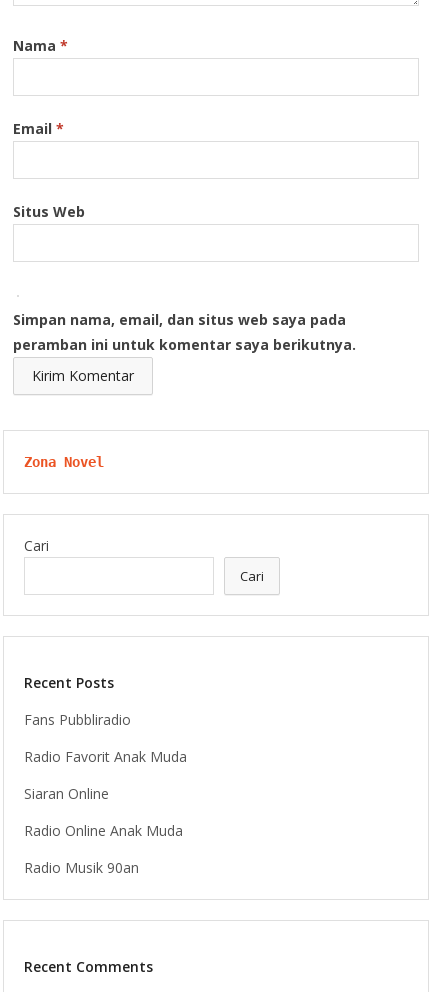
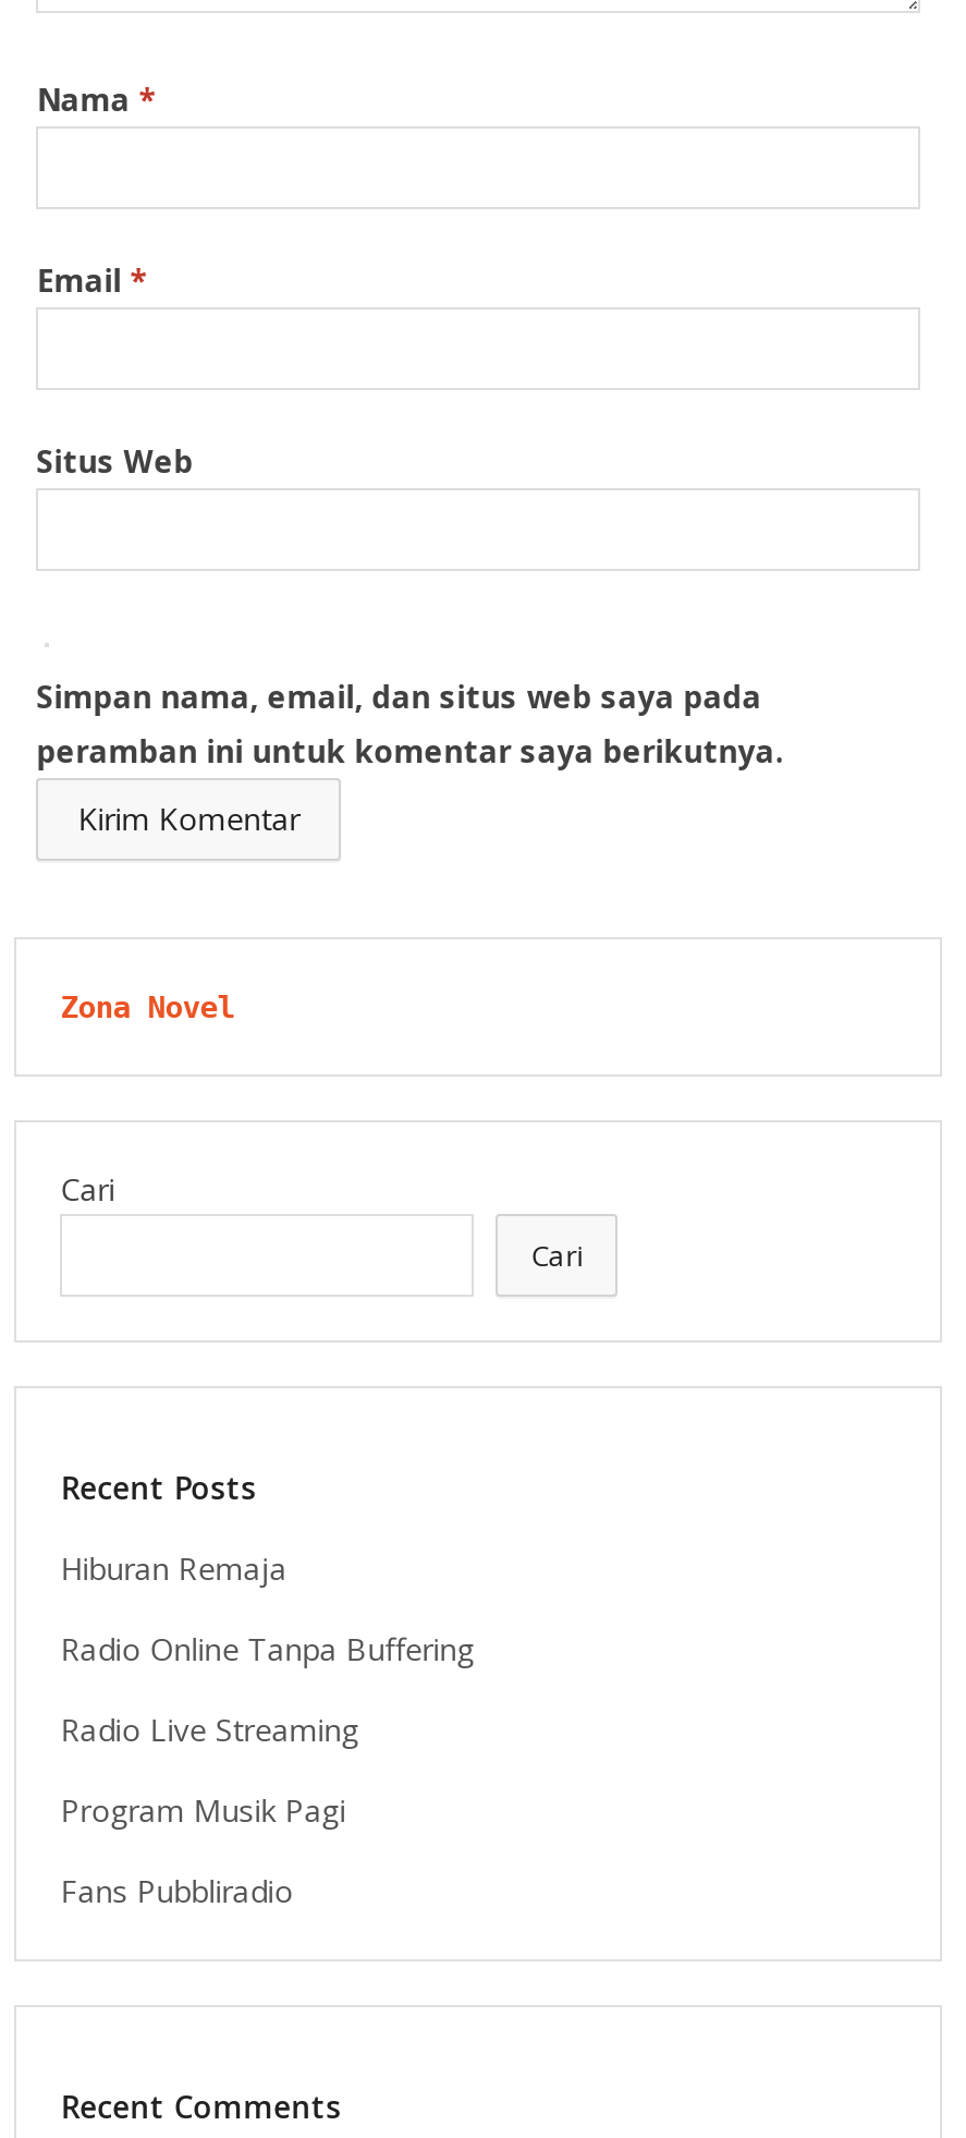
+ Hiburan Remaja
+ Radio Online Tanpa Buffering
+ Radio Live Streaming
+ Program Musik Pagi

moved down: Fans Pubbliradio

- Radio Favorit Anak Muda
- Siaran Online
- Radio Online Anak Muda
- Radio Musik 90an
